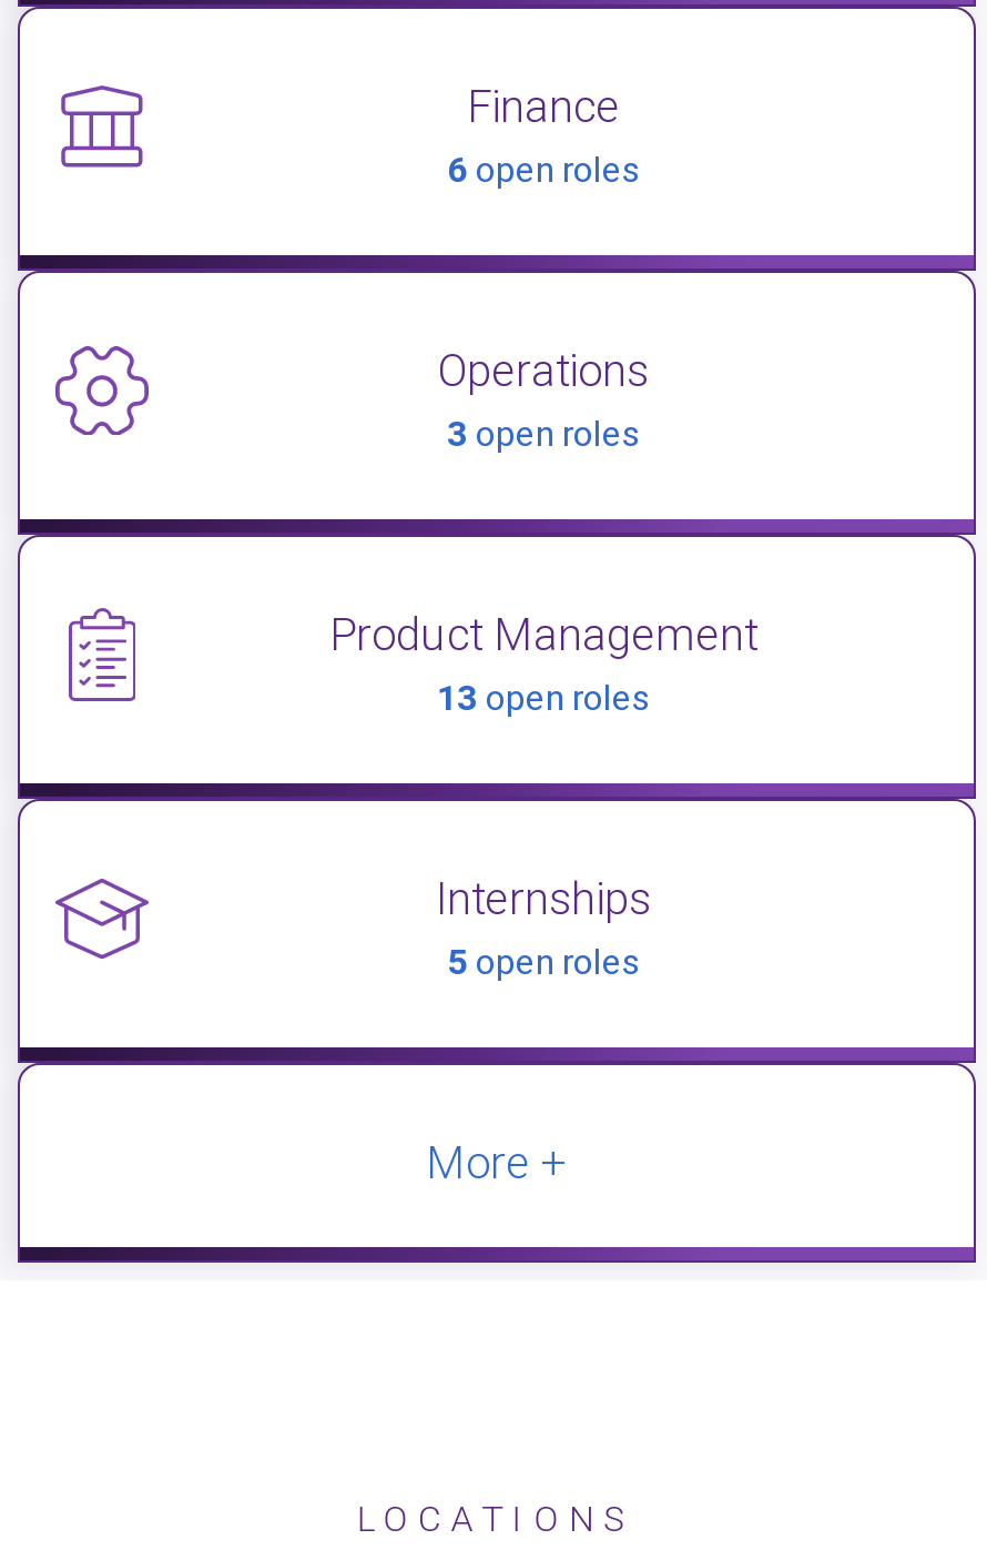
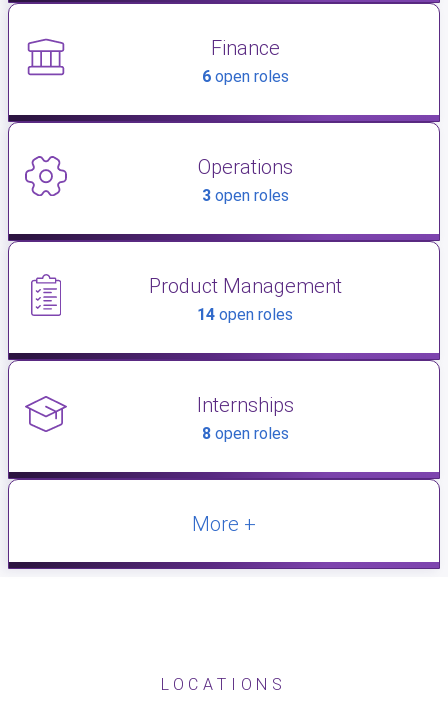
- 13 open roles
+ 14 open roles

- 5 open roles
+ 8 open roles
